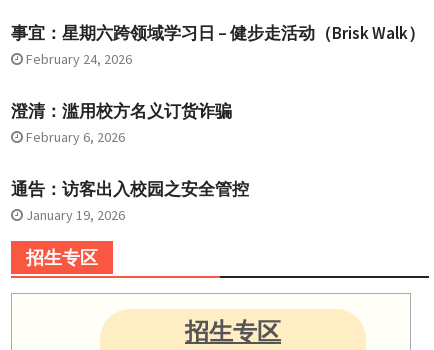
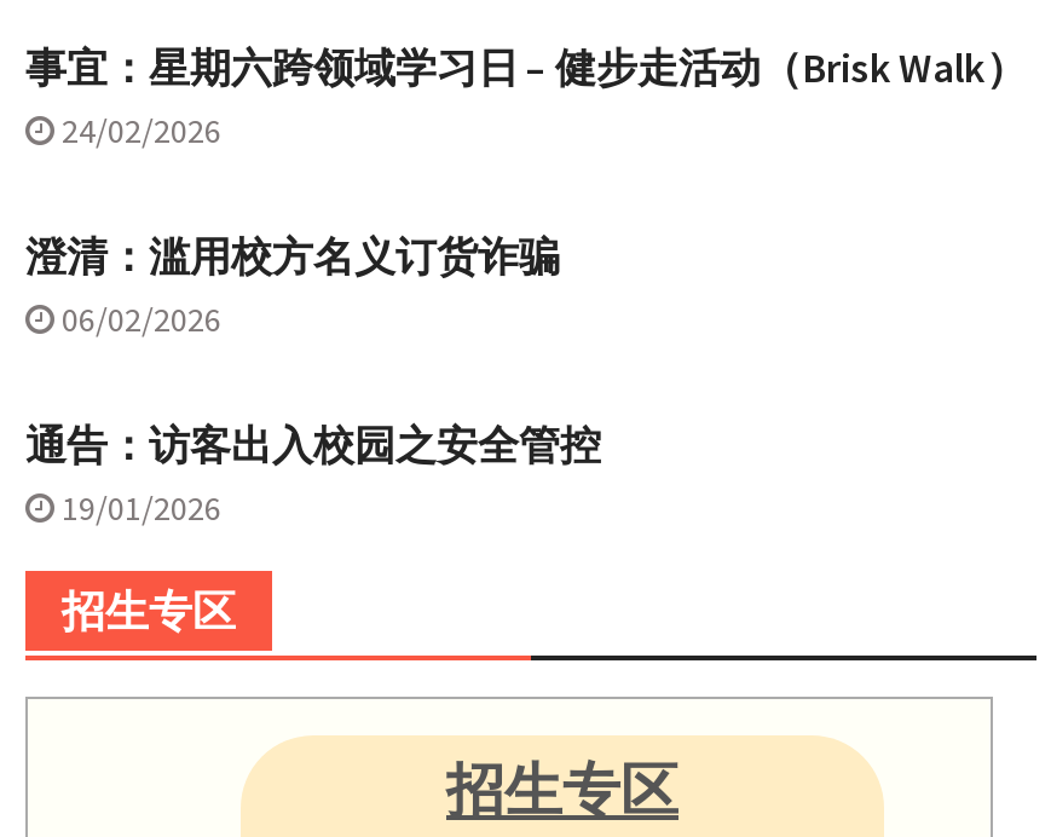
- February 24, 2026
+ 24/02/2026

- February 6, 2026
+ 06/02/2026

- January 19, 2026
+ 19/01/2026
